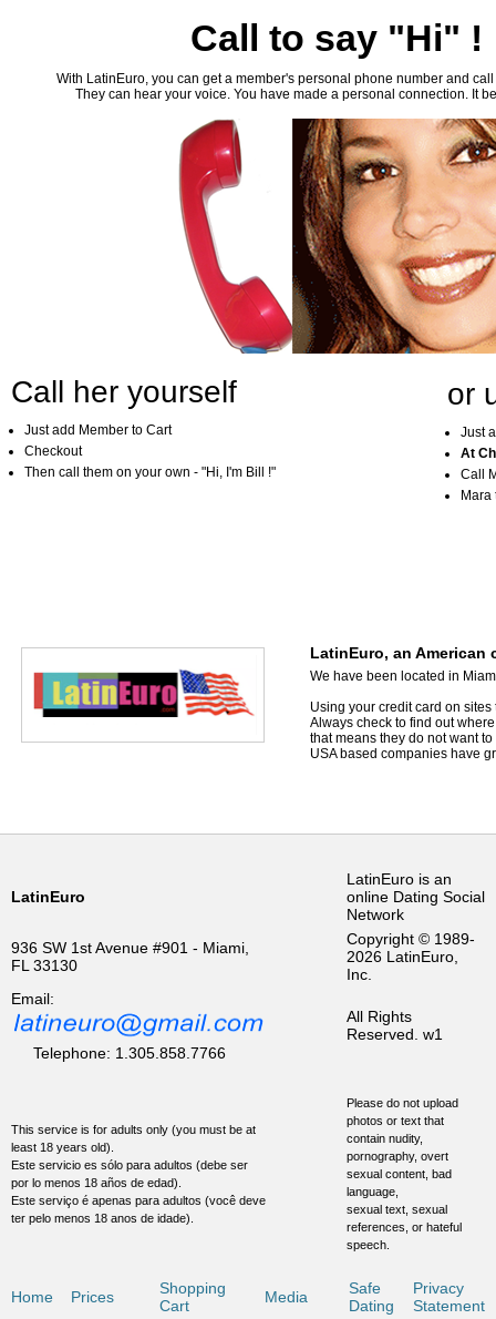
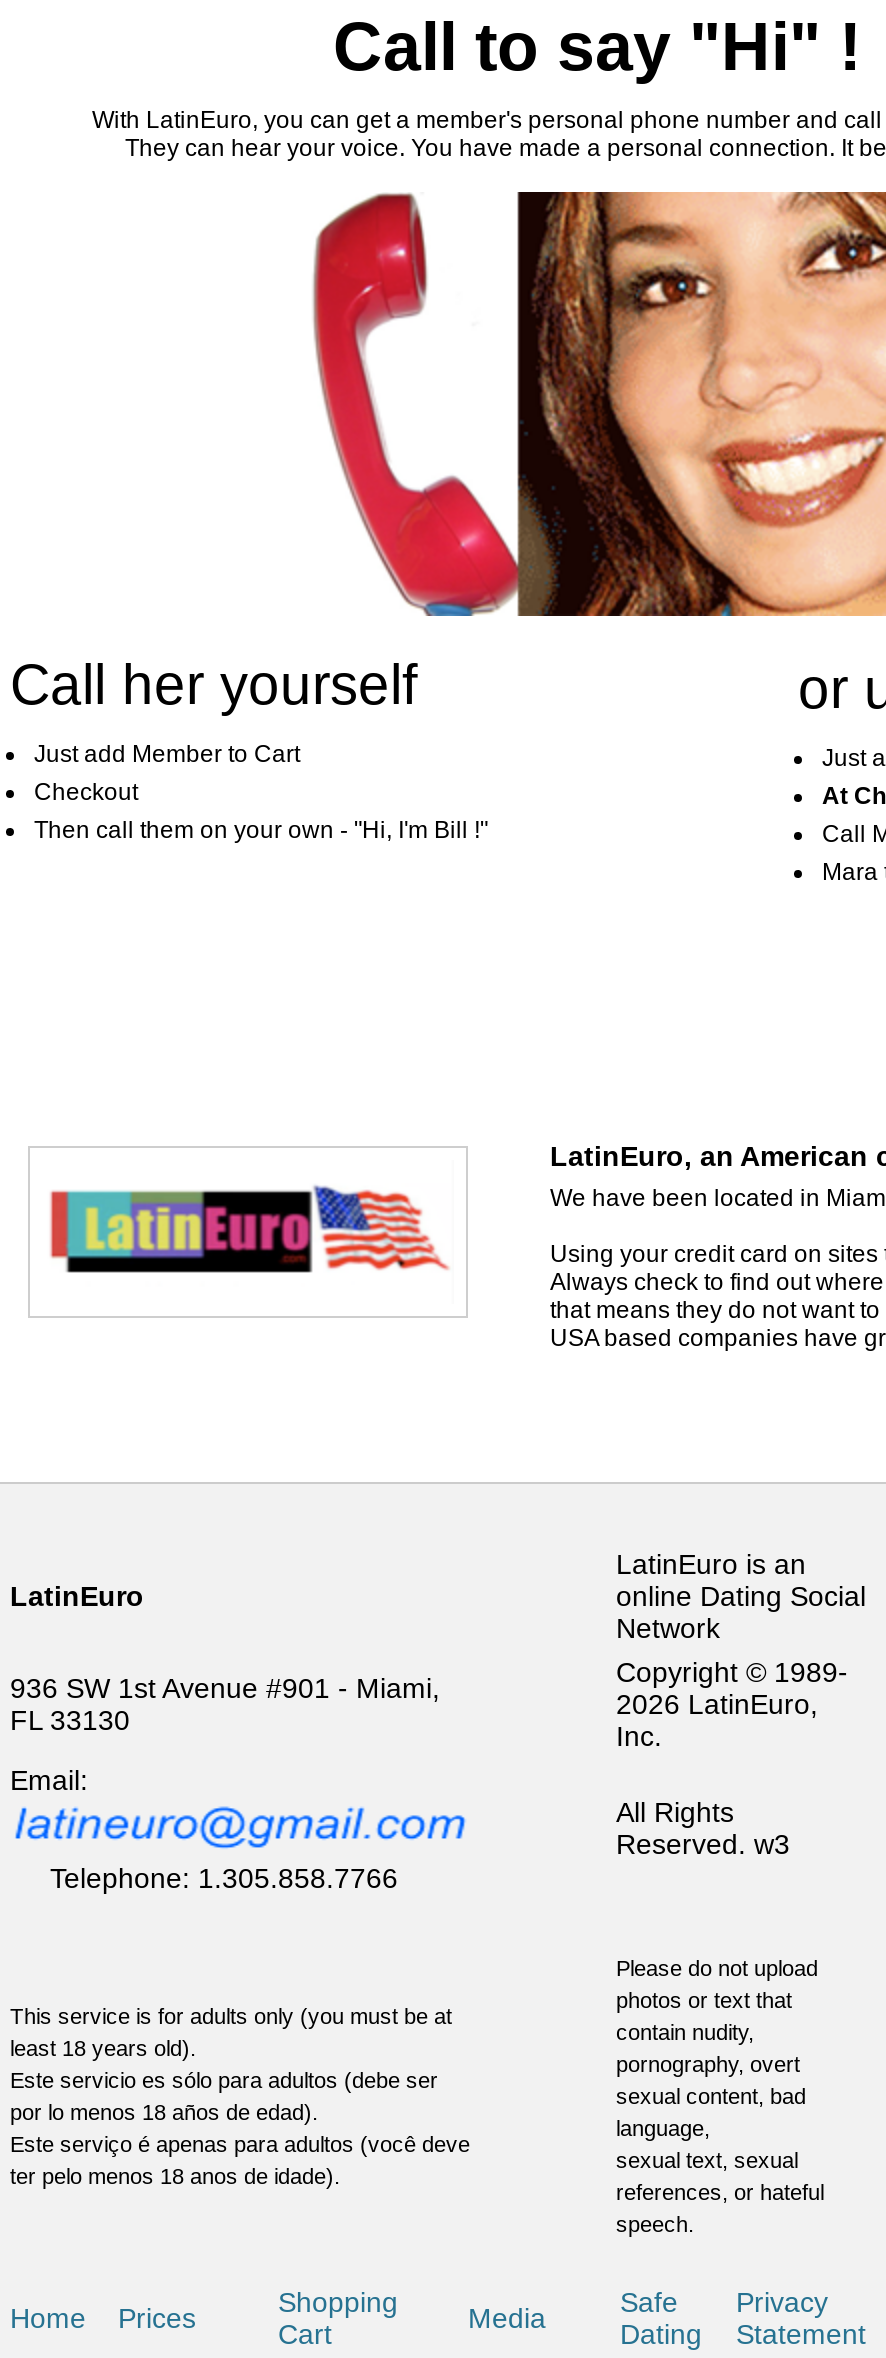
- Reserved. w1
+ Reserved. w3
